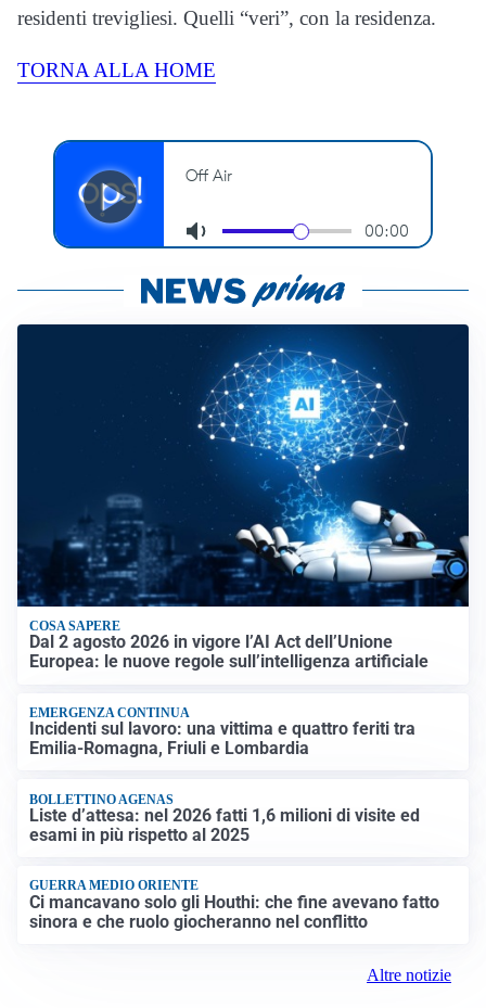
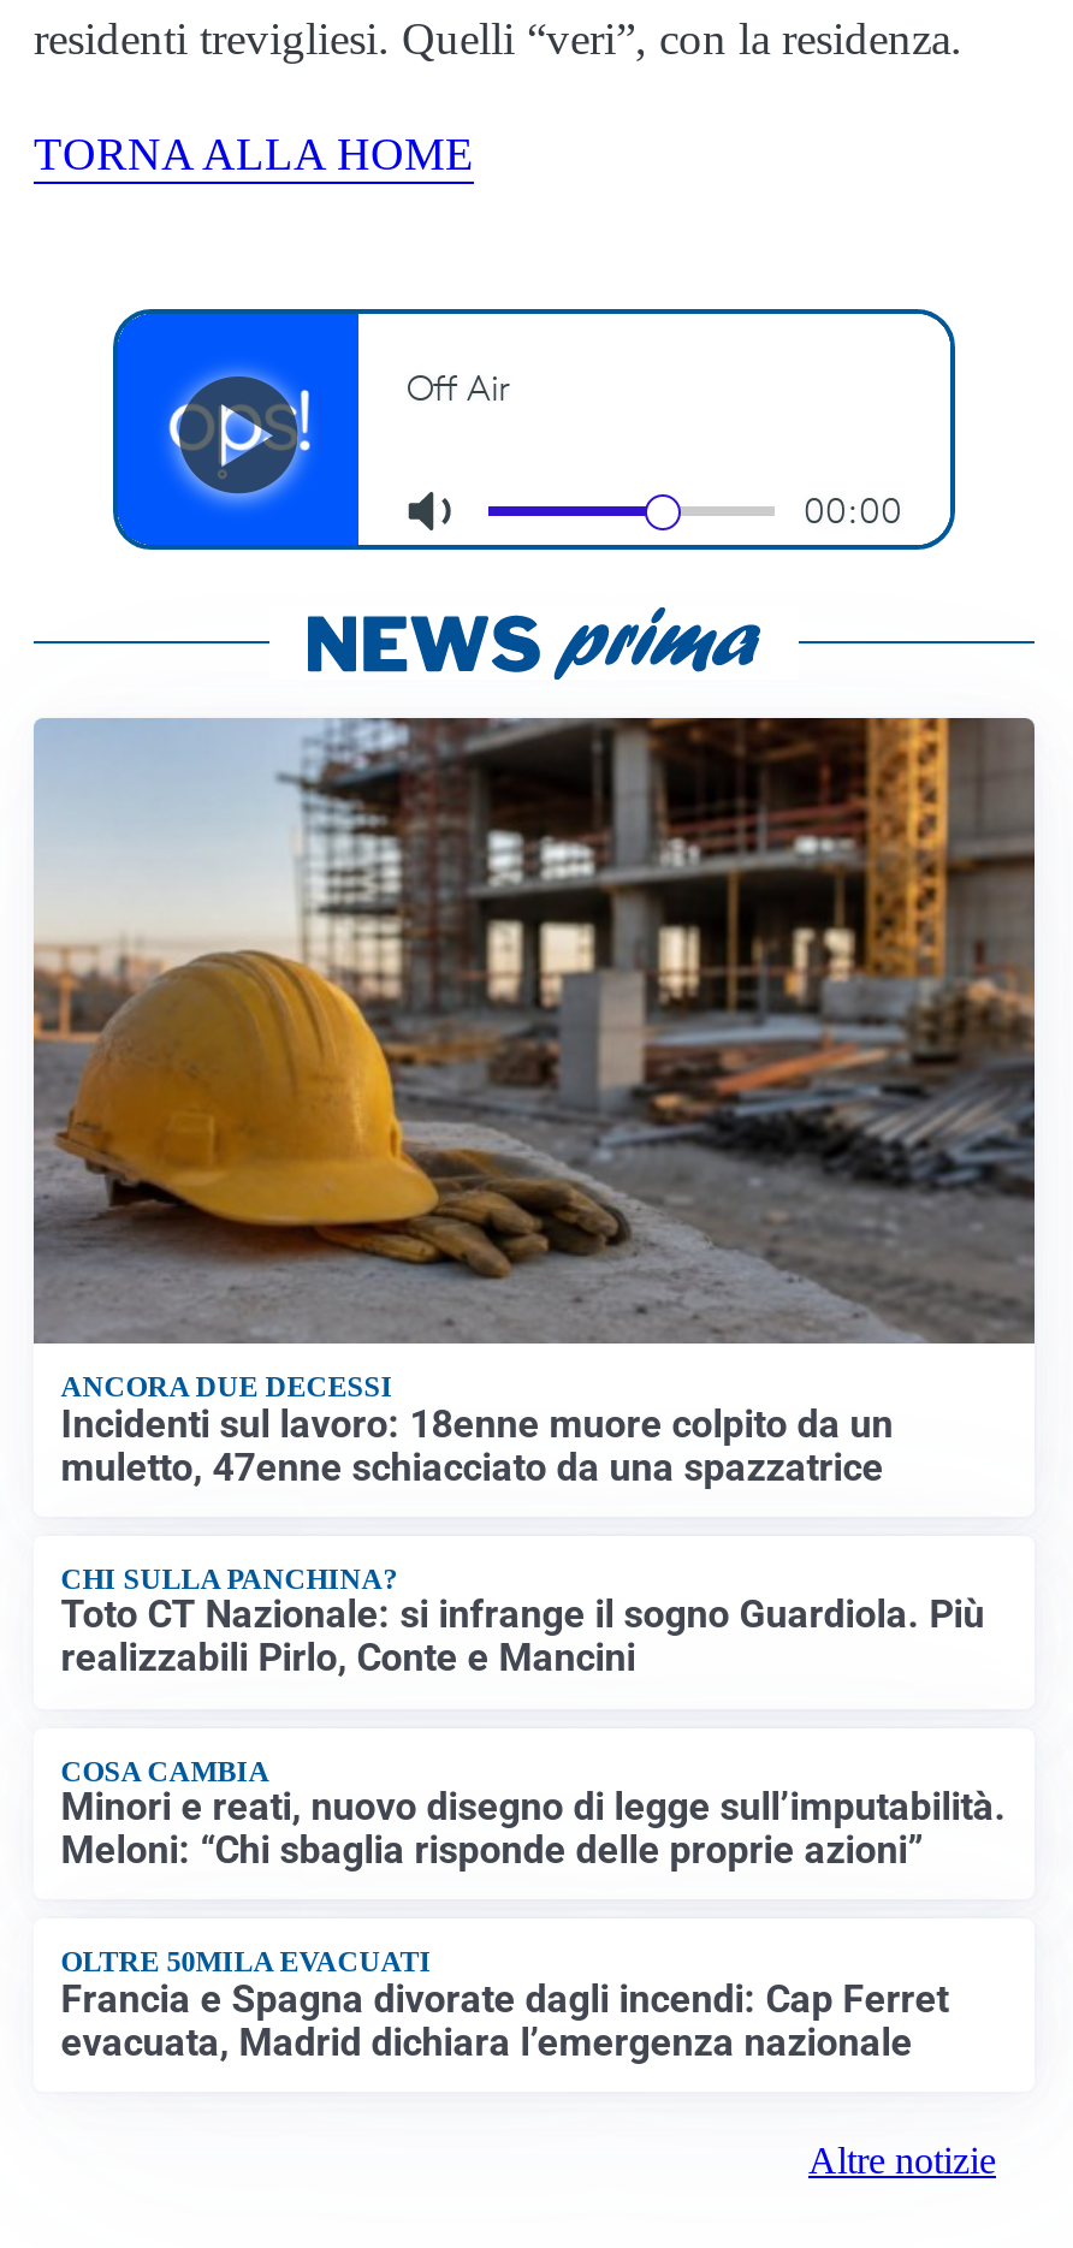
- [image]
- COSA SAPERE
- Dal 2 agosto 2026 in vigore l’AI Act dell’Unione
- Europea: le nuove regole sull’intelligenza artificiale
+ [image]
+ ANCORA DUE DECESSI
+ Incidenti sul lavoro: 18enne muore colpito da un
+ muletto, 47enne schiacciato da una spazzatrice

- EMERGENZA CONTINUA
- Incidenti sul lavoro: una vittima e quattro feriti tra
- Emilia-Romagna, Friuli e Lombardia
+ CHI SULLA PANCHINA?
+ Toto CT Nazionale: si infrange il sogno Guardiola. Più
+ realizzabili Pirlo, Conte e Mancini

- BOLLETTINO AGENAS
- Liste d’attesa: nel 2026 fatti 1,6 milioni di visite ed
- esami in più rispetto al 2025
+ COSA CAMBIA
+ Minori e reati, nuovo disegno di legge sull’imputabilità.
+ Meloni: “Chi sbaglia risponde delle proprie azioni”

- GUERRA MEDIO ORIENTE
- Ci mancavano solo gli Houthi: che fine avevano fatto
- sinora e che ruolo giocheranno nel conflitto
+ OLTRE 50MILA EVACUATI
+ Francia e Spagna divorate dagli incendi: Cap Ferret
+ evacuata, Madrid dichiara l’emergenza nazionale
